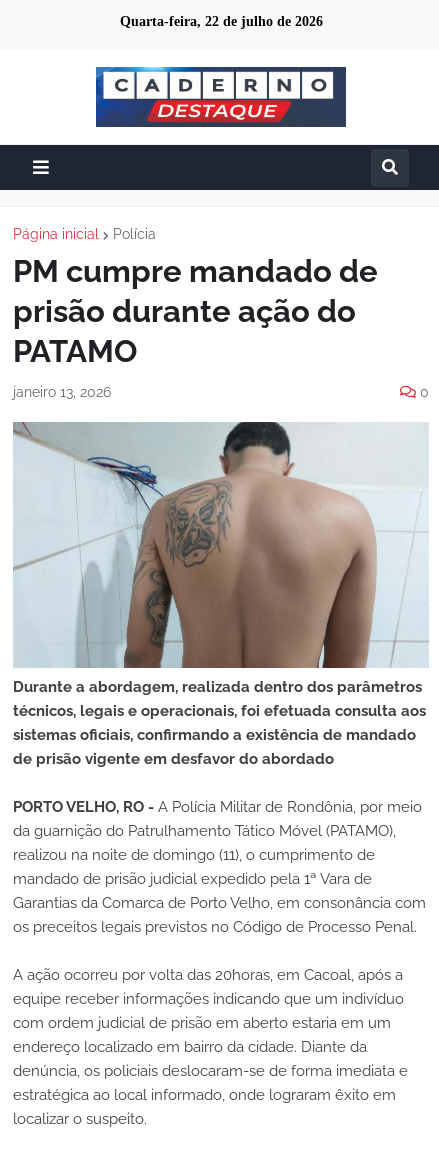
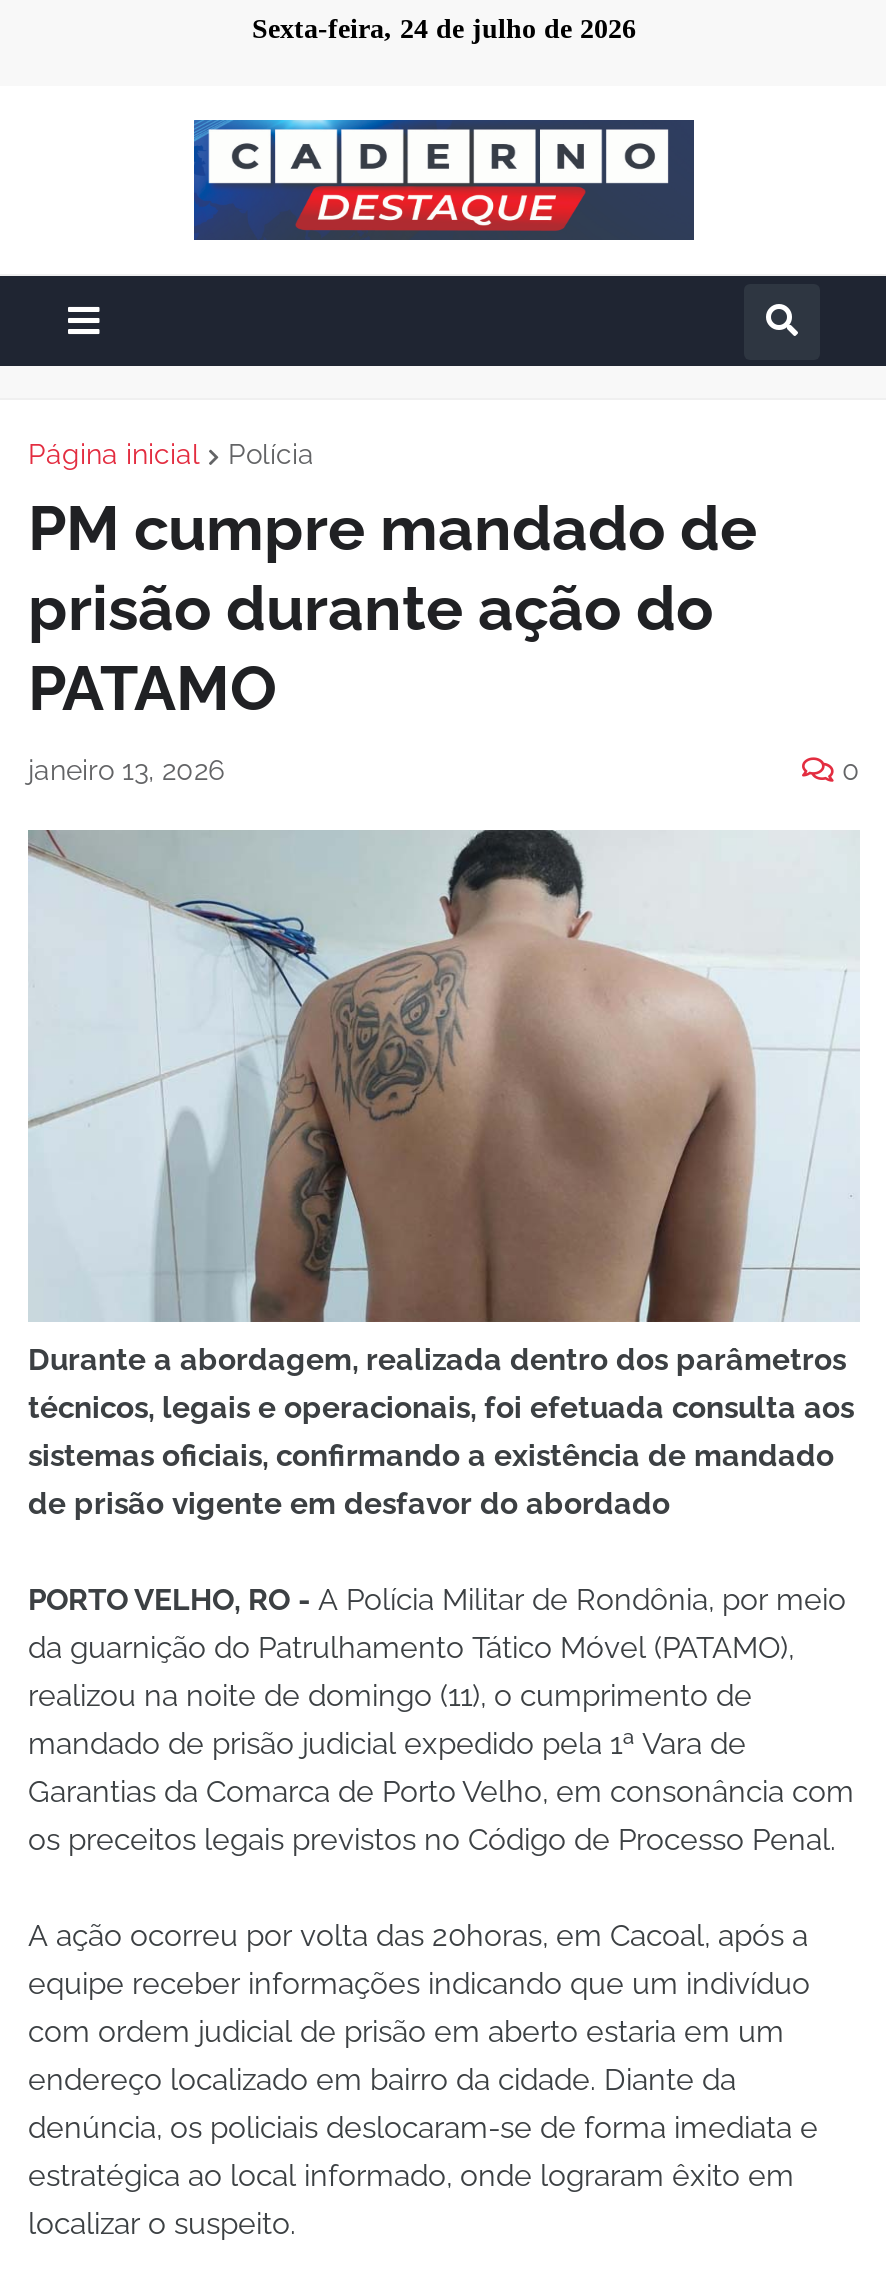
- Quarta-feira, 22 de julho de 2026
+ Sexta-feira, 24 de julho de 2026
